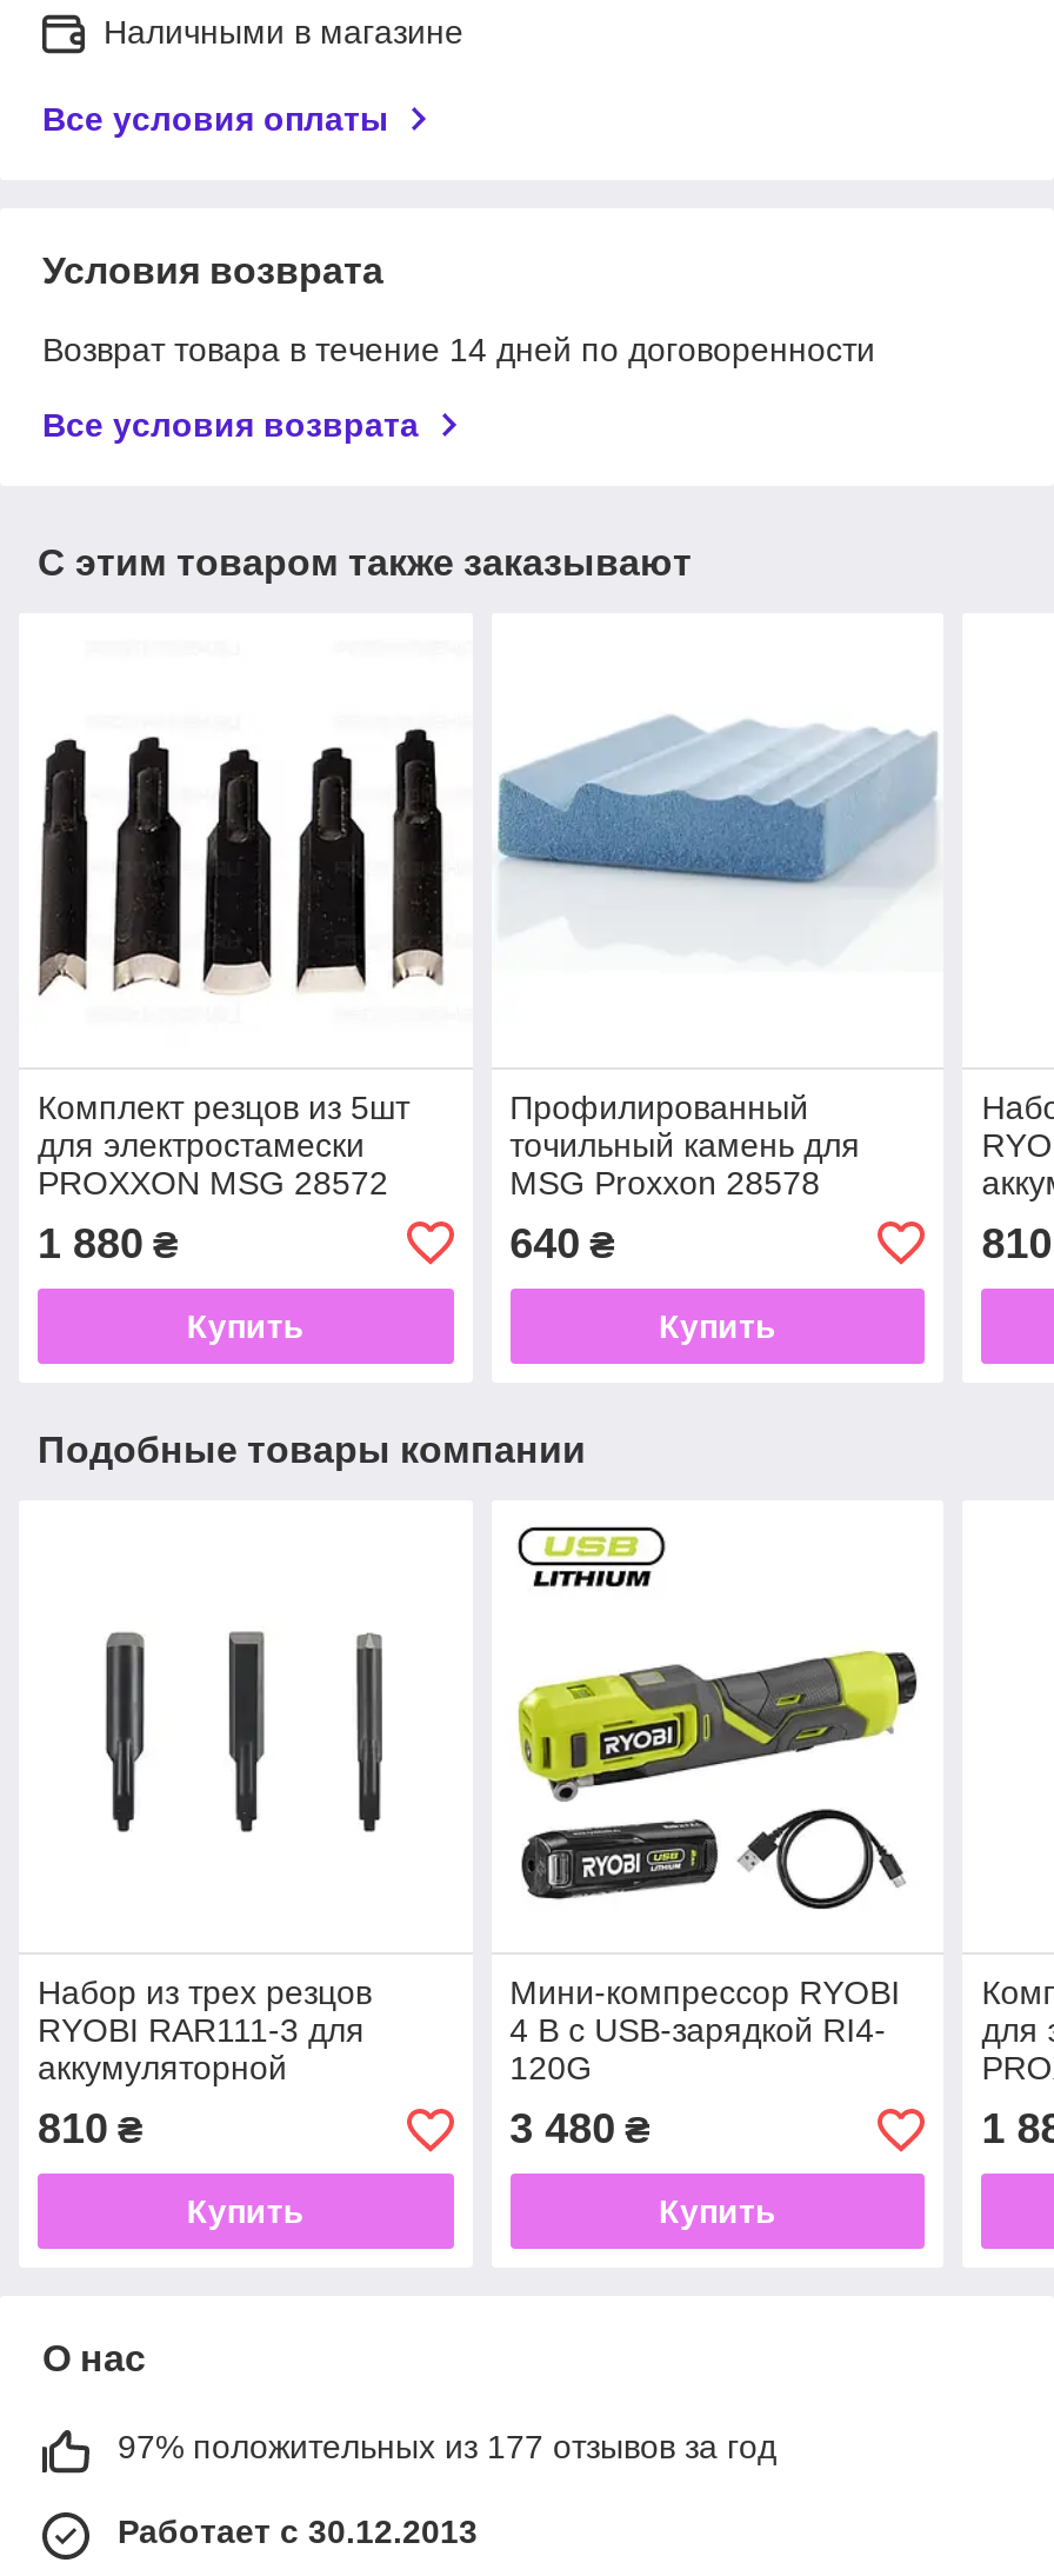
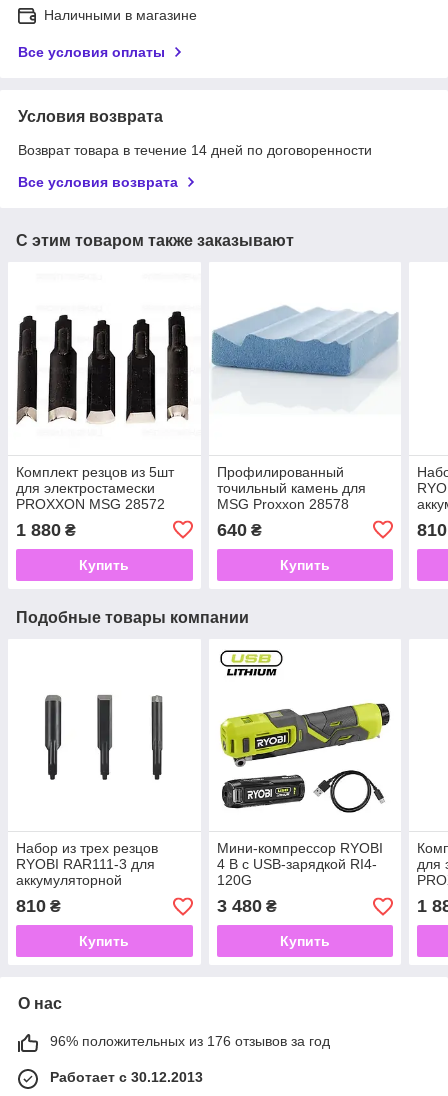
- 97% положительных из 177 отзывов за год
+ 96% положительных из 176 отзывов за год
